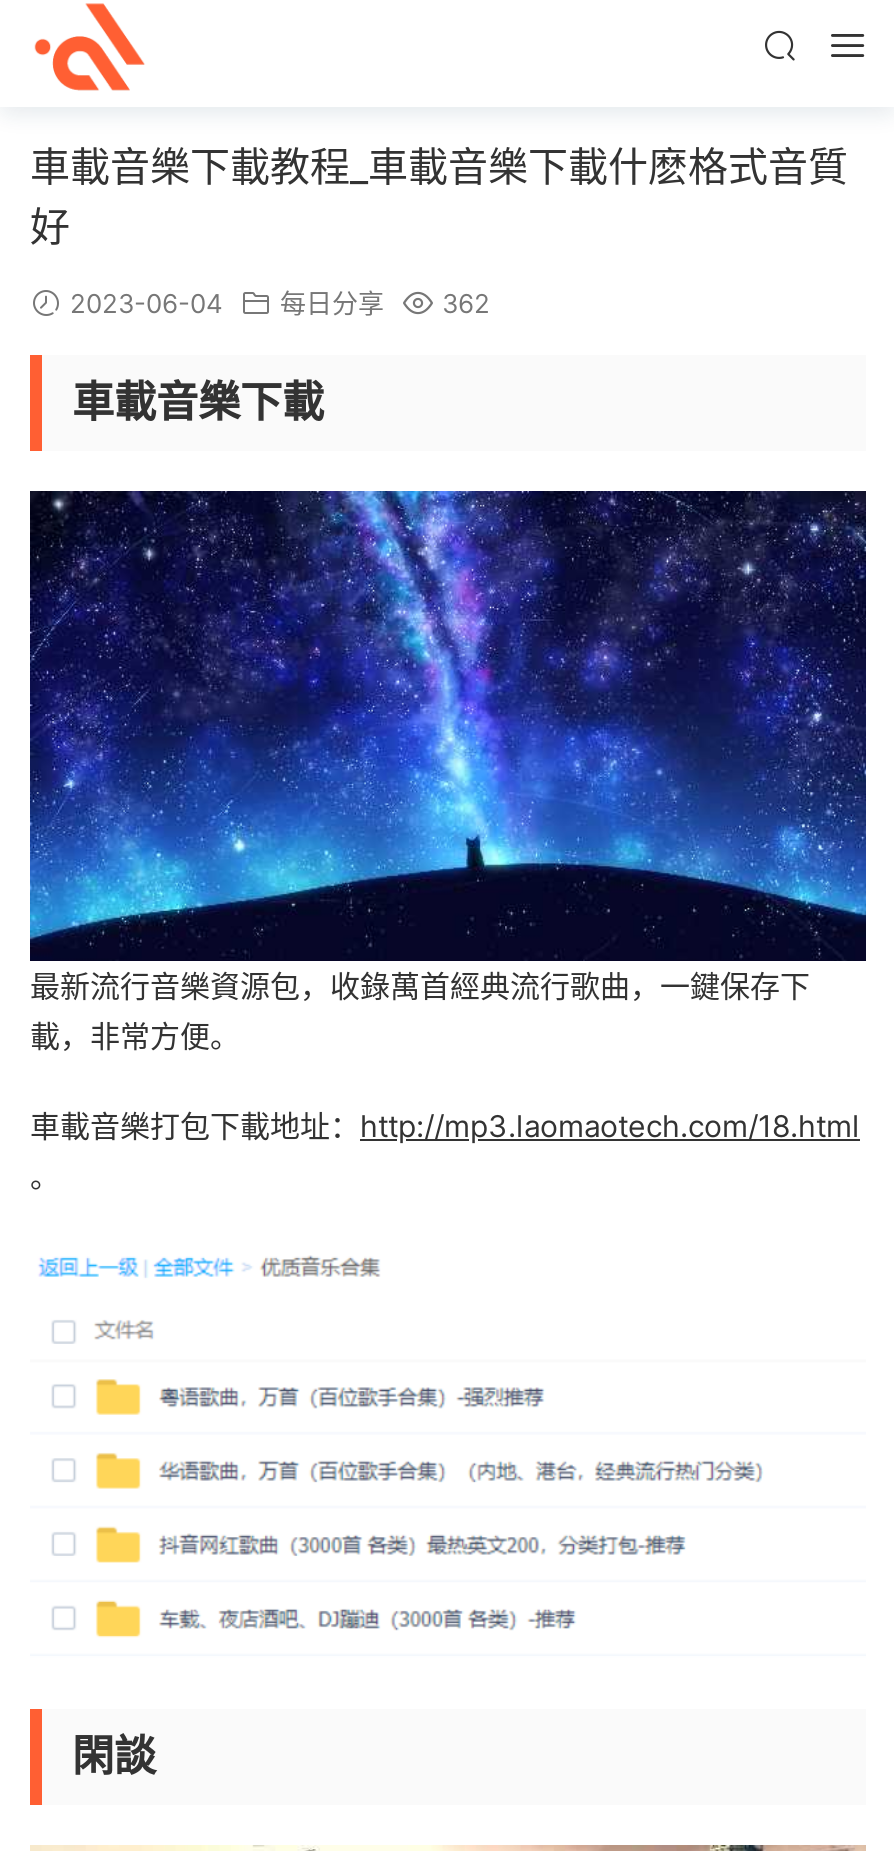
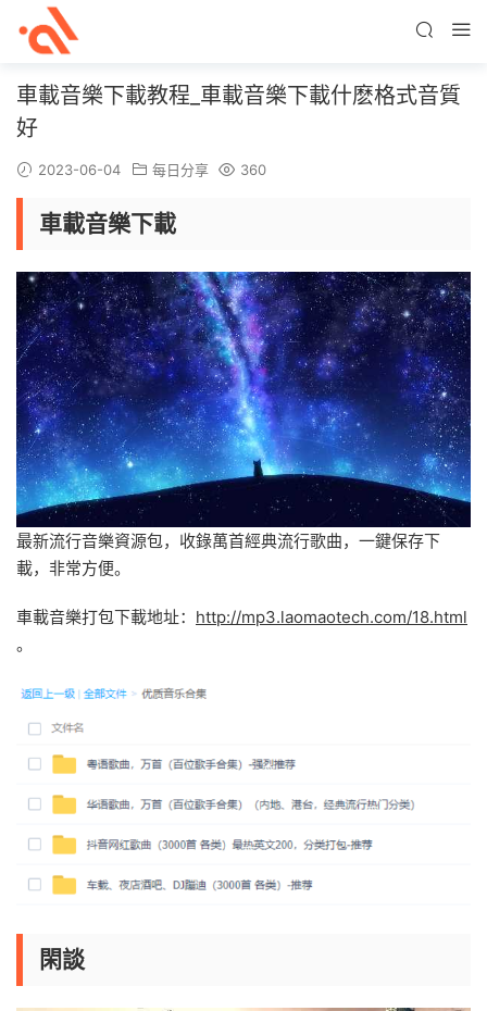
- 2023-06-04 每日分享 362
+ 2023-06-04 每日分享 360
